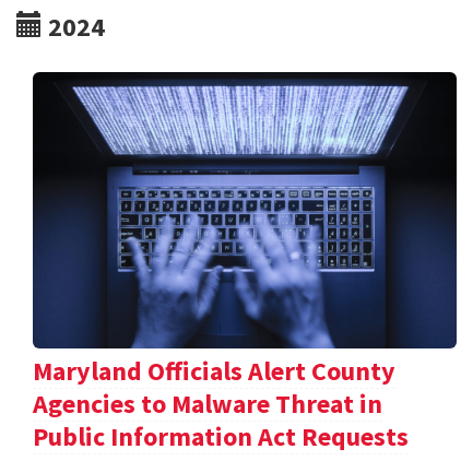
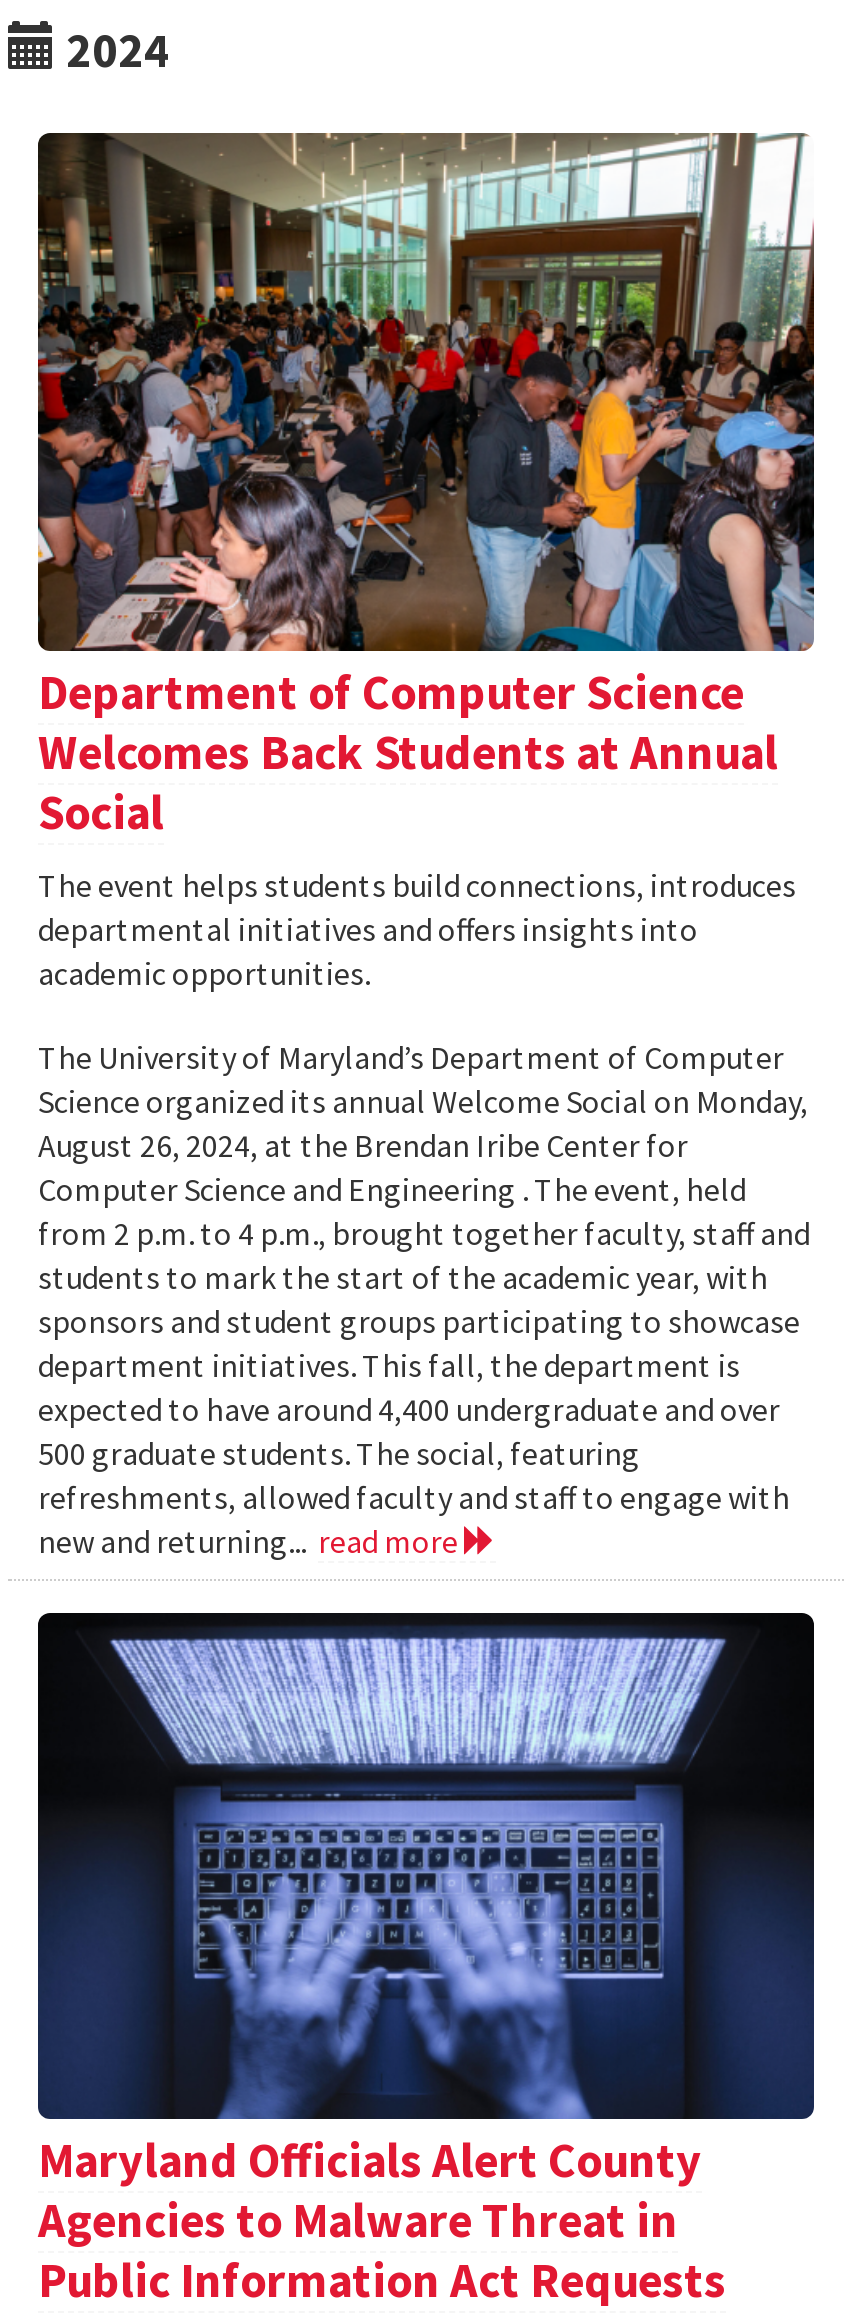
+ [image]
+ Department of Computer Science
+ Welcomes Back Students at Annual
+ Social
+ The event helps students build connections, introduces
+ departmental initiatives and offers insights into
+ academic opportunities.
+ The University of Maryland’s Department of Computer
+ Science organized its annual Welcome Social on Monday,
+ August 26, 2024, at the Brendan Iribe Center for
+ Computer Science and Engineering . The event, held
+ from 2 p.m. to 4 p.m., brought together faculty, staff and
+ students to mark the start of the academic year, with
+ sponsors and student groups participating to showcase
+ department initiatives. This fall, the department is
+ expected to have around 4,400 undergraduate and over
+ 500 graduate students. The social, featuring
+ refreshments, allowed faculty and staff to engage with
+ new and returning... read more
